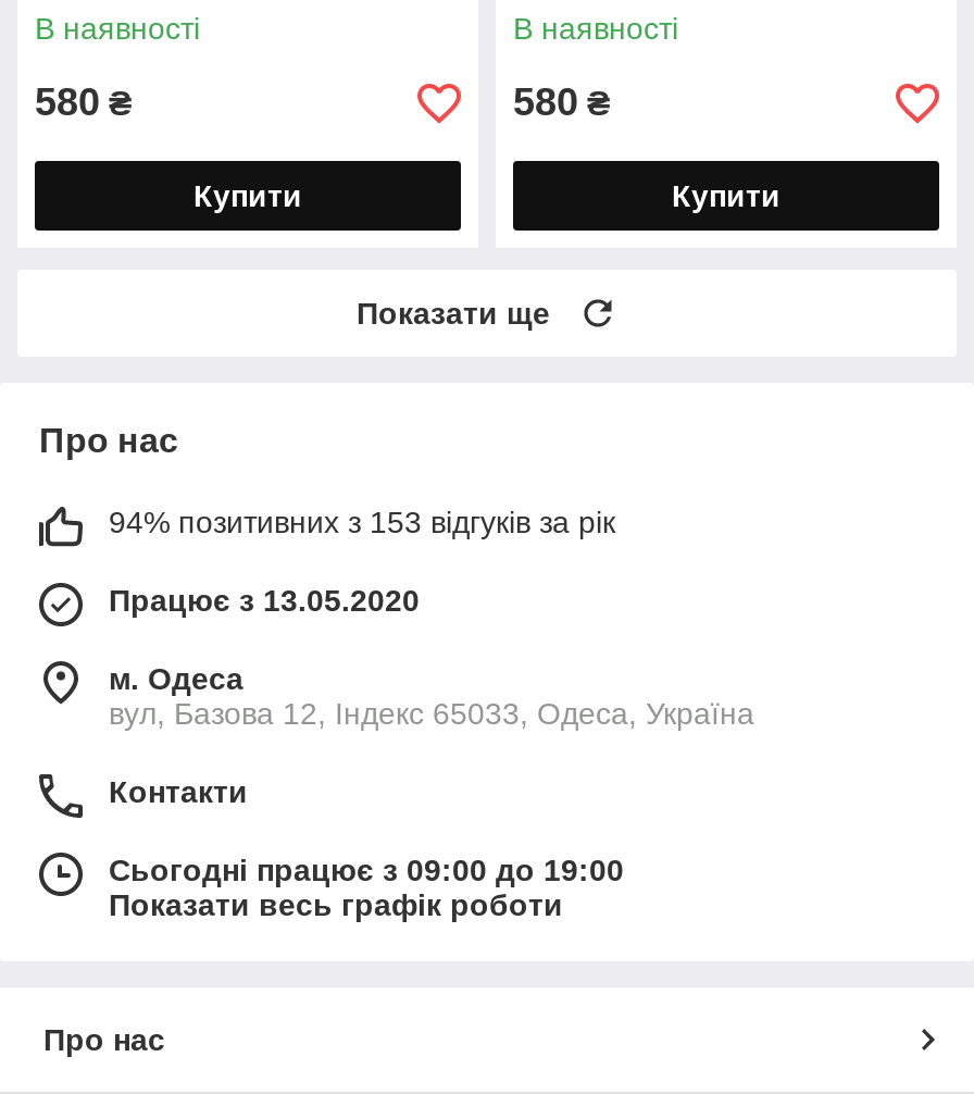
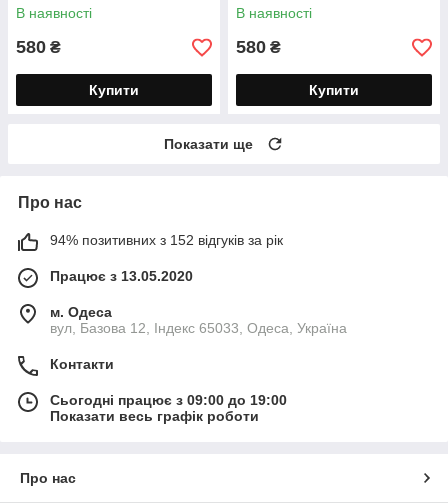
- 94% позитивних з 153 відгуків за рік
+ 94% позитивних з 152 відгуків за рік
